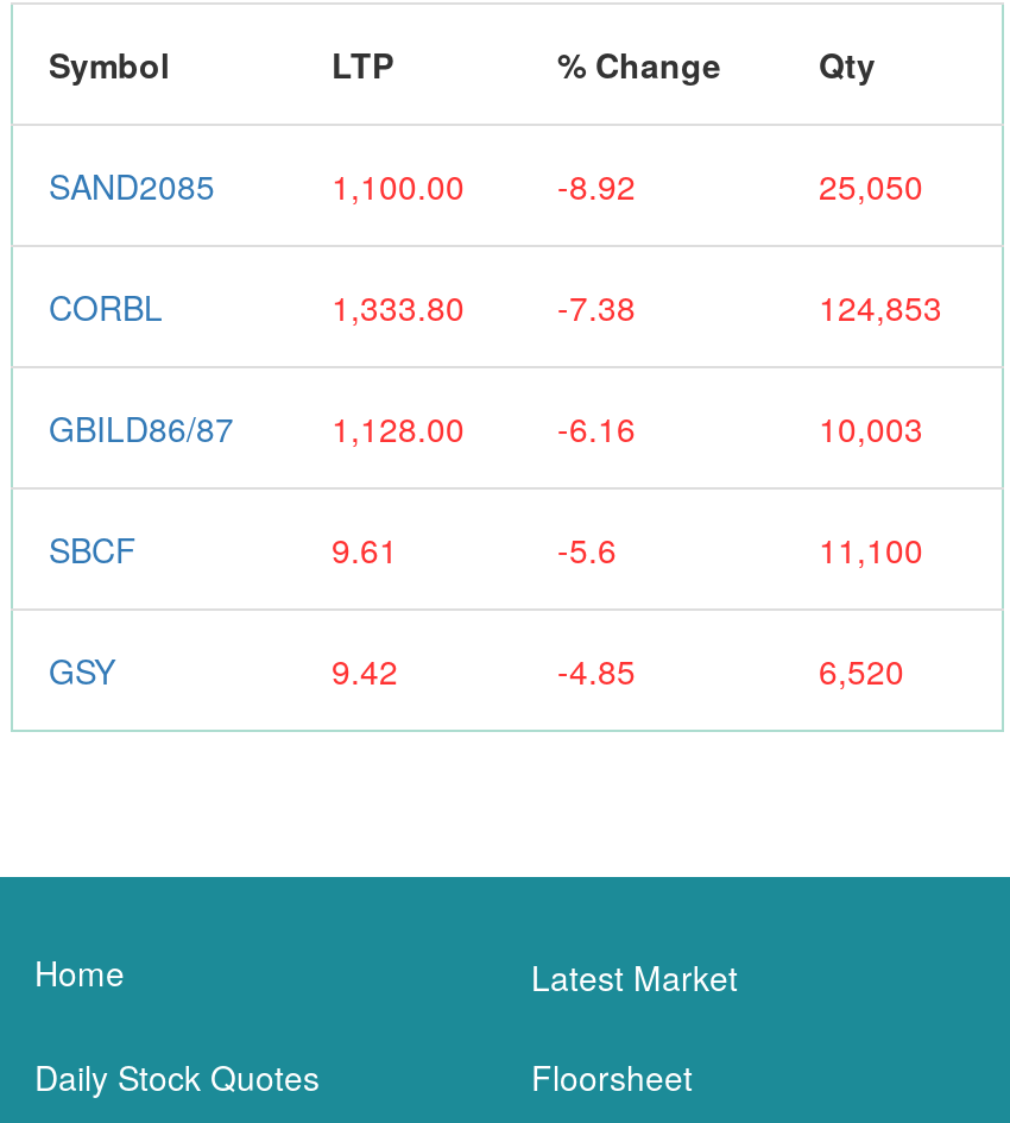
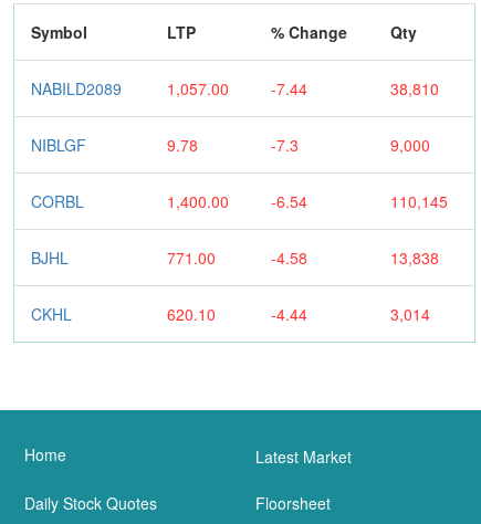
- SAND2085
- 1,100.00
- -8.92
- 25,050
+ NABILD2089
+ 1,057.00
+ -7.44
+ 38,810
+ NIBLGF
+ 9.78
+ -7.3
+ 9,000

- 1,333.80
- -7.38
- 124,853
- GBILD86/87
- 1,128.00
- -6.16
- 10,003
- SBCF
- 9.61
- -5.6
- 11,100
- GSY
- 9.42
- -4.85
- 6,520
+ 1,400.00
+ -6.54
+ 110,145
+ BJHL
+ 771.00
+ -4.58
+ 13,838
+ CKHL
+ 620.10
+ -4.44
+ 3,014

moved down: CORBL
